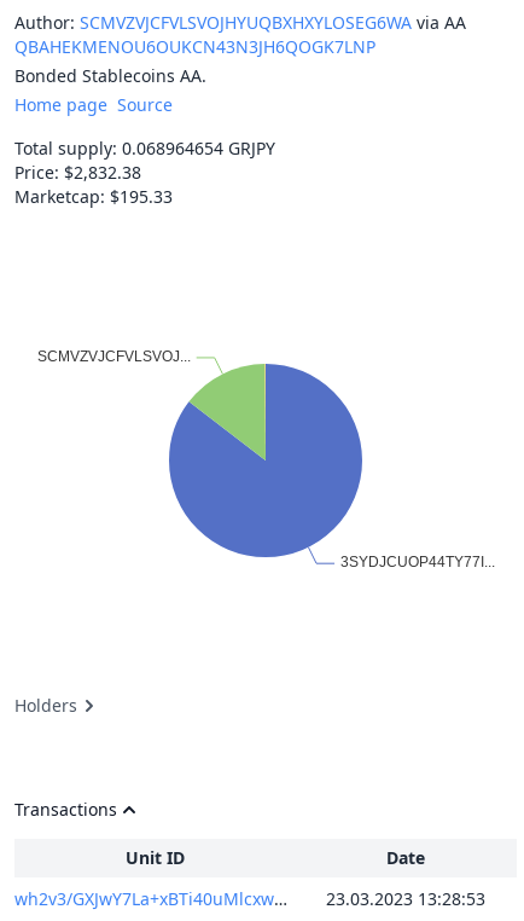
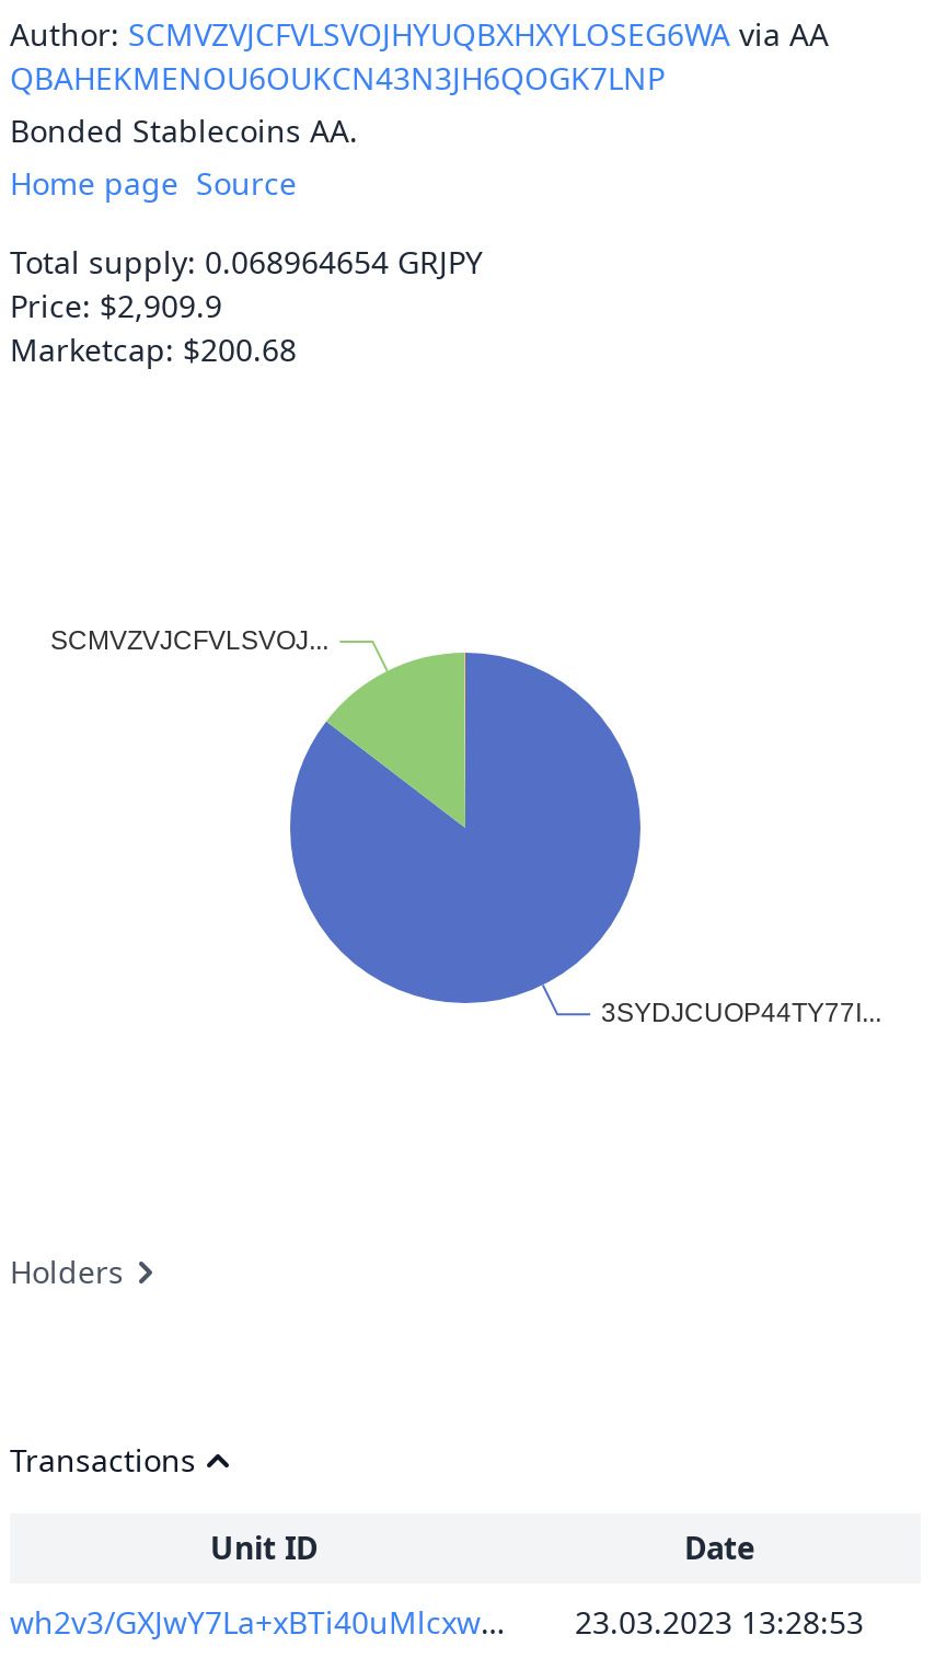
- Price: $2,832.38
+ Price: $2,909.9

- Marketcap: $195.33
+ Marketcap: $200.68
